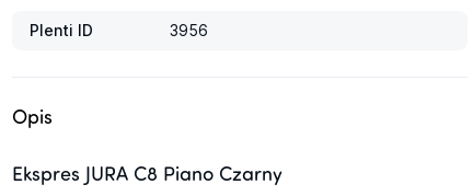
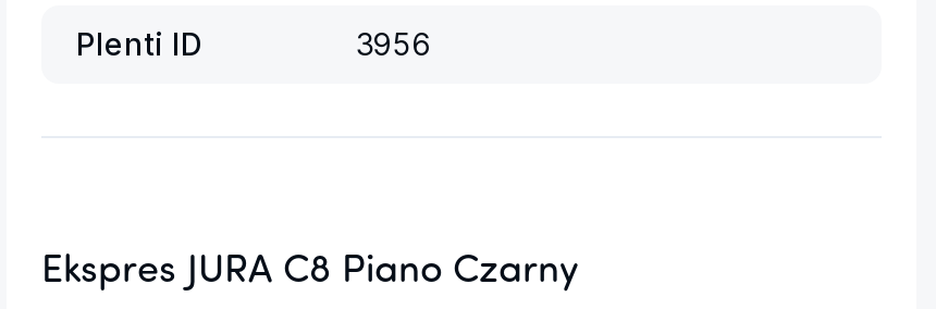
- Opis
